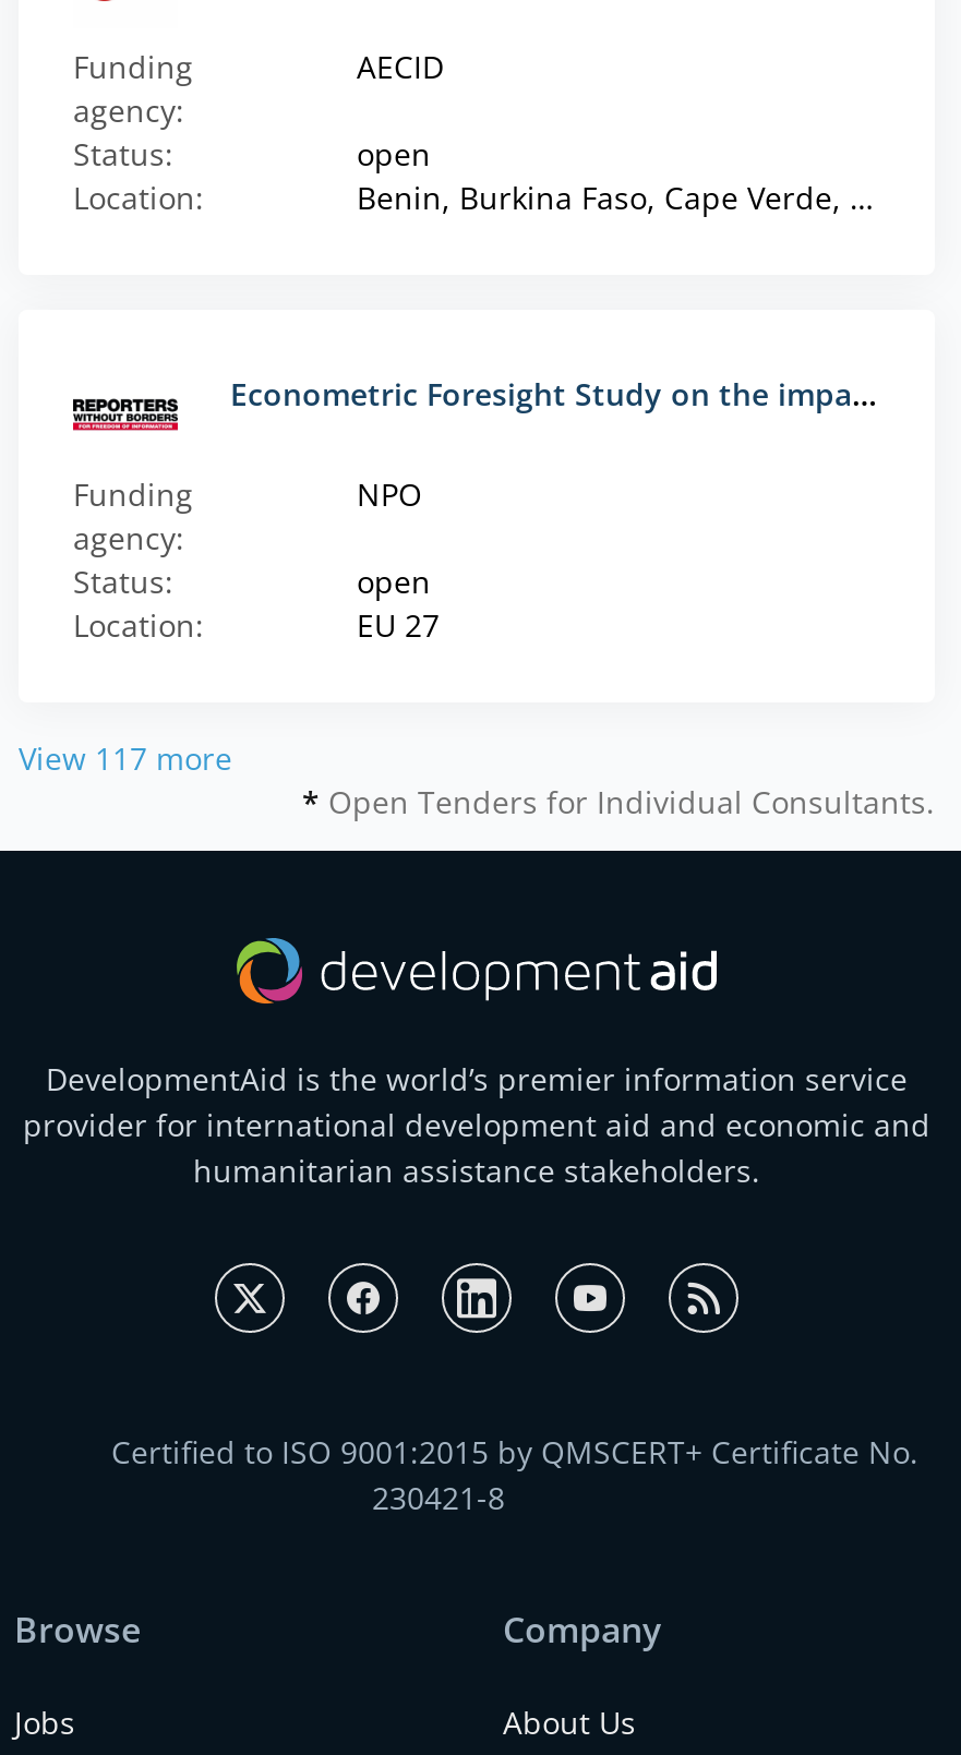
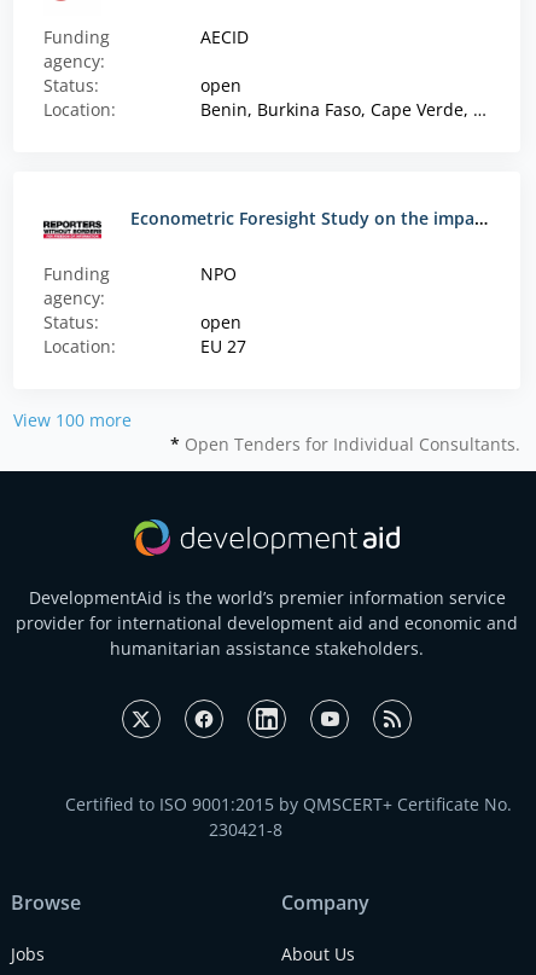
- View 117 more
+ View 100 more
